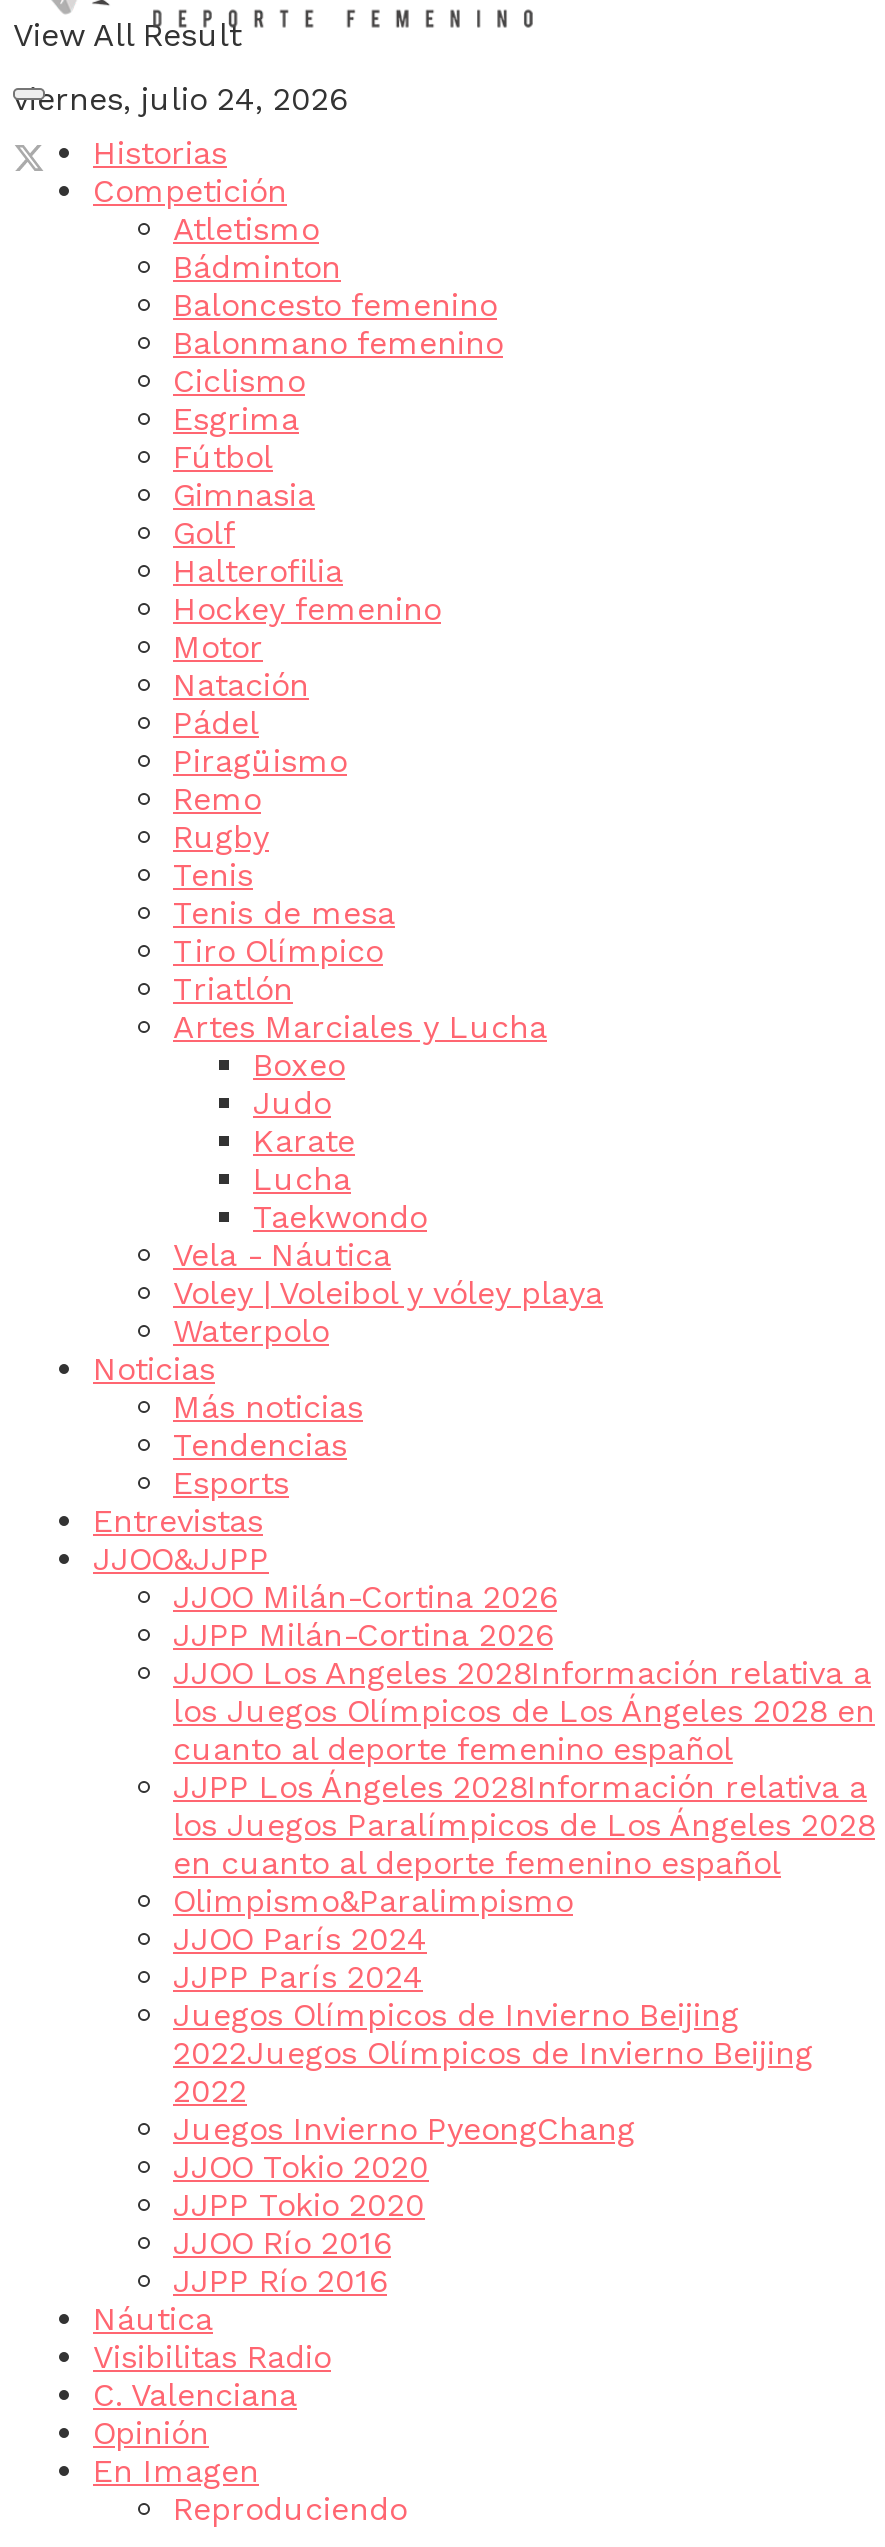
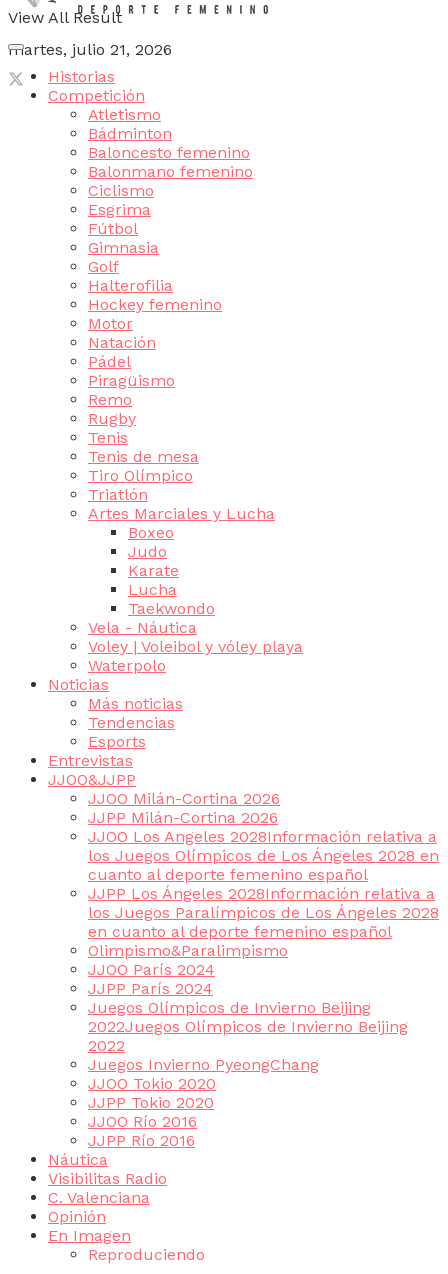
- viernes, julio 24, 2026
+ martes, julio 21, 2026
